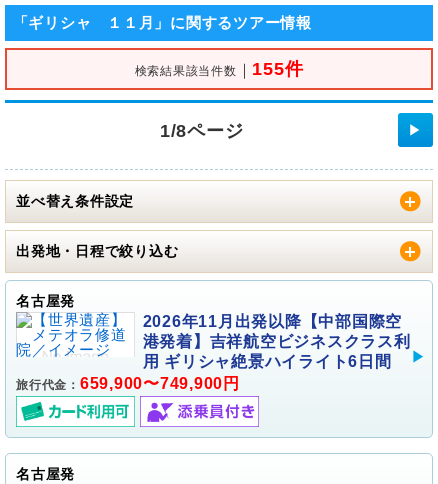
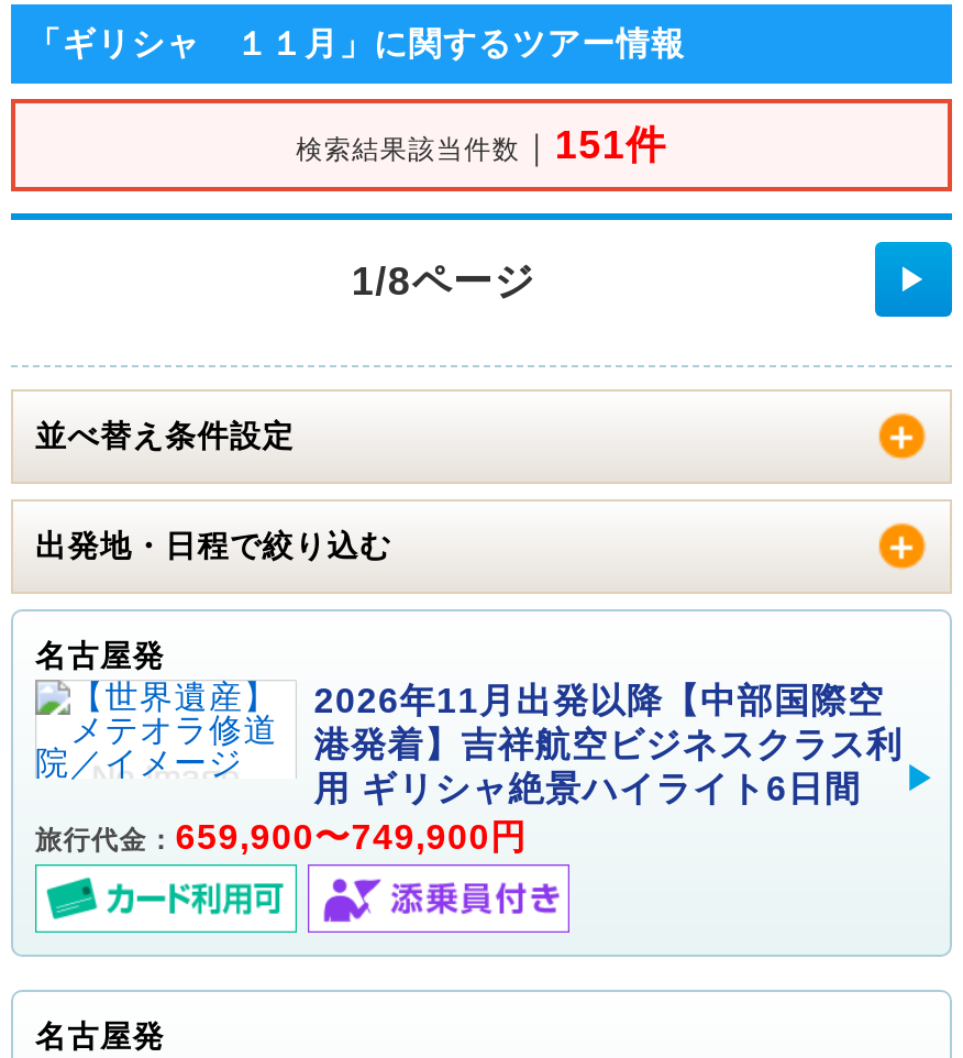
- 検索結果該当件数｜155件
+ 検索結果該当件数｜151件
